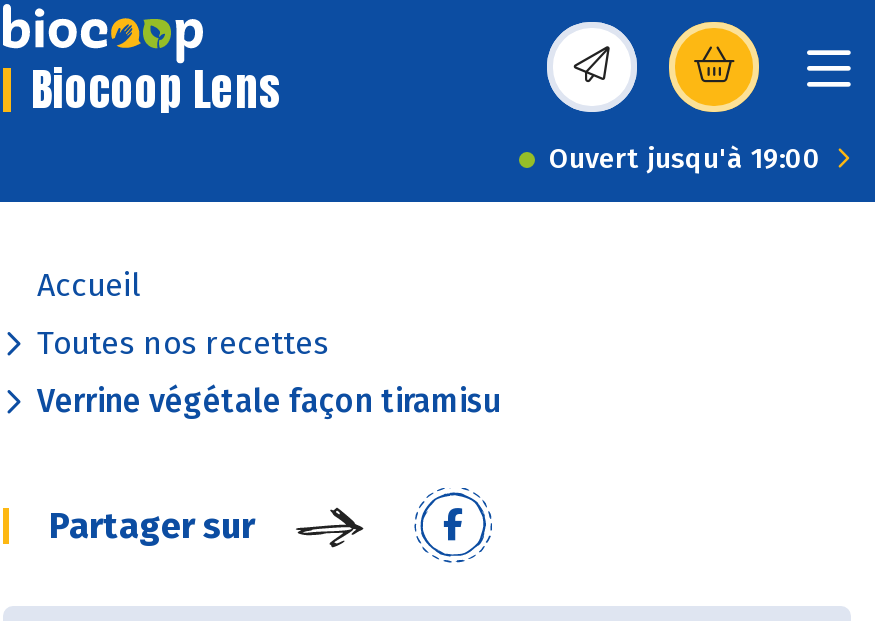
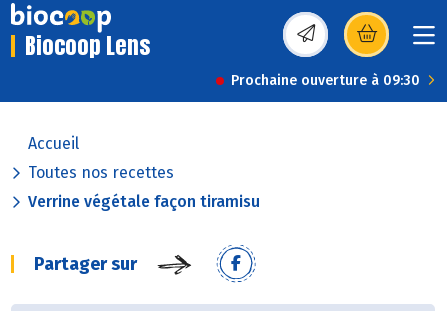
- Ouvert jusqu'à 19:00
+ Prochaine ouverture à 09:30
